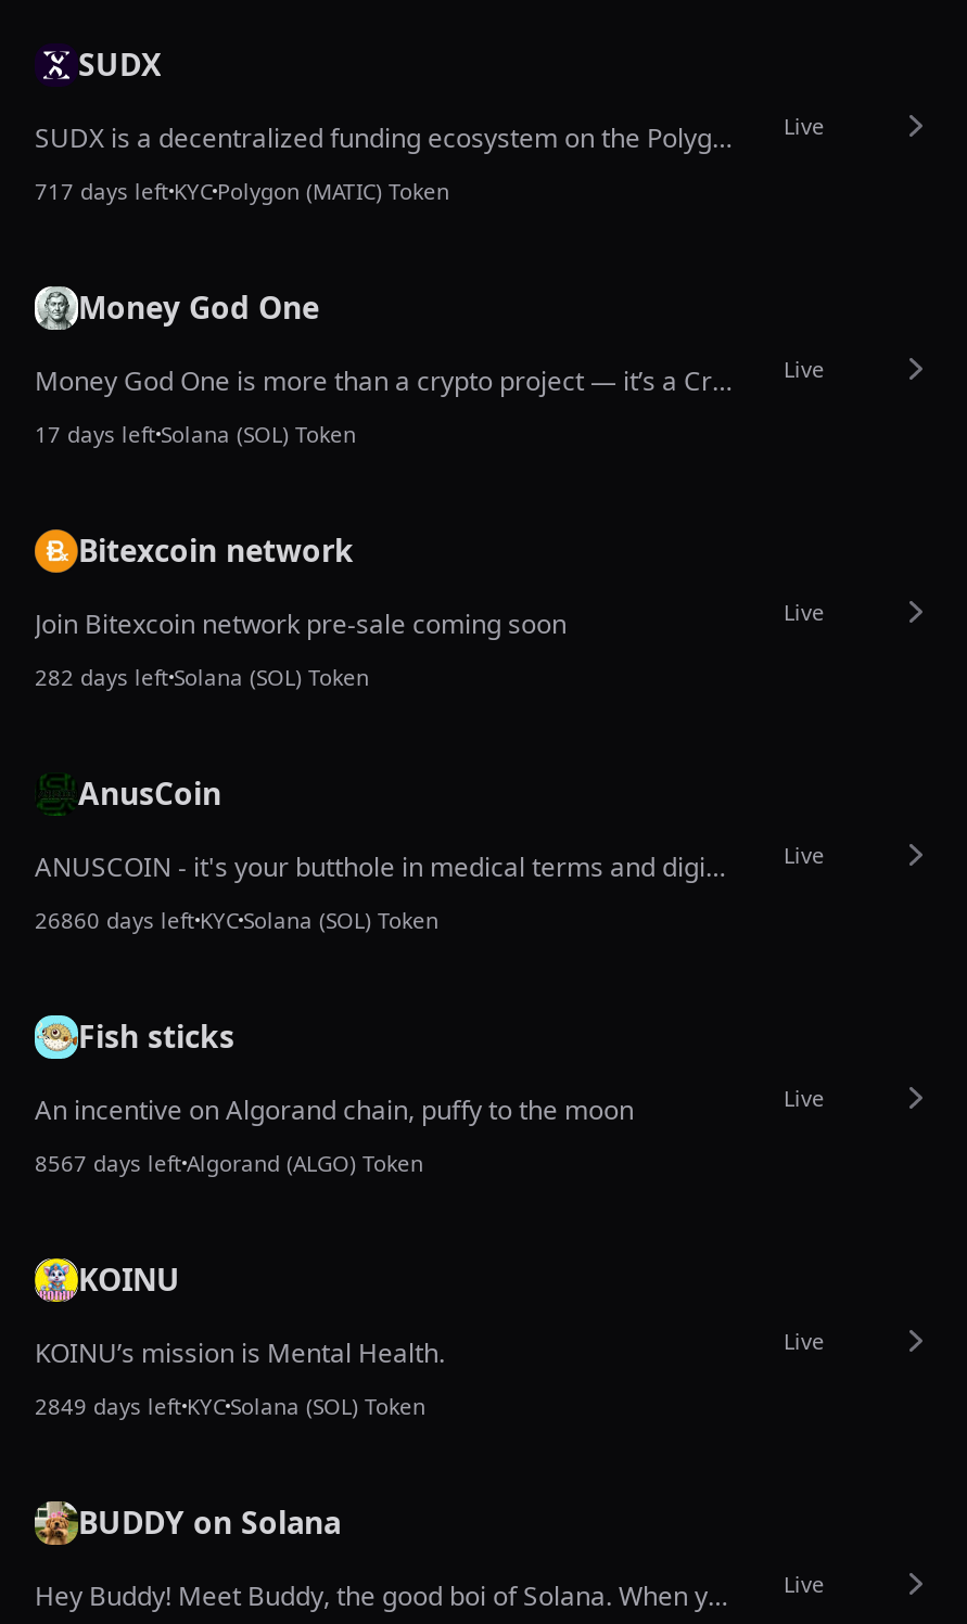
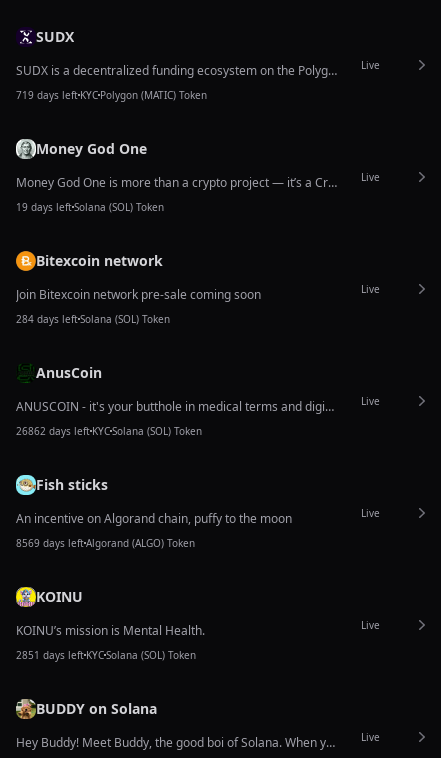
- 717 days left KYC Polygon (MATIC) Token
+ 719 days left KYC Polygon (MATIC) Token

- 17 days left Solana (SOL) Token
+ 19 days left Solana (SOL) Token

- 282 days left Solana (SOL) Token
+ 284 days left Solana (SOL) Token

- 26860 days left KYC Solana (SOL) Token
+ 26862 days left KYC Solana (SOL) Token

- 8567 days left Algorand (ALGO) Token
+ 8569 days left Algorand (ALGO) Token

- 2849 days left KYC Solana (SOL) Token
+ 2851 days left KYC Solana (SOL) Token
